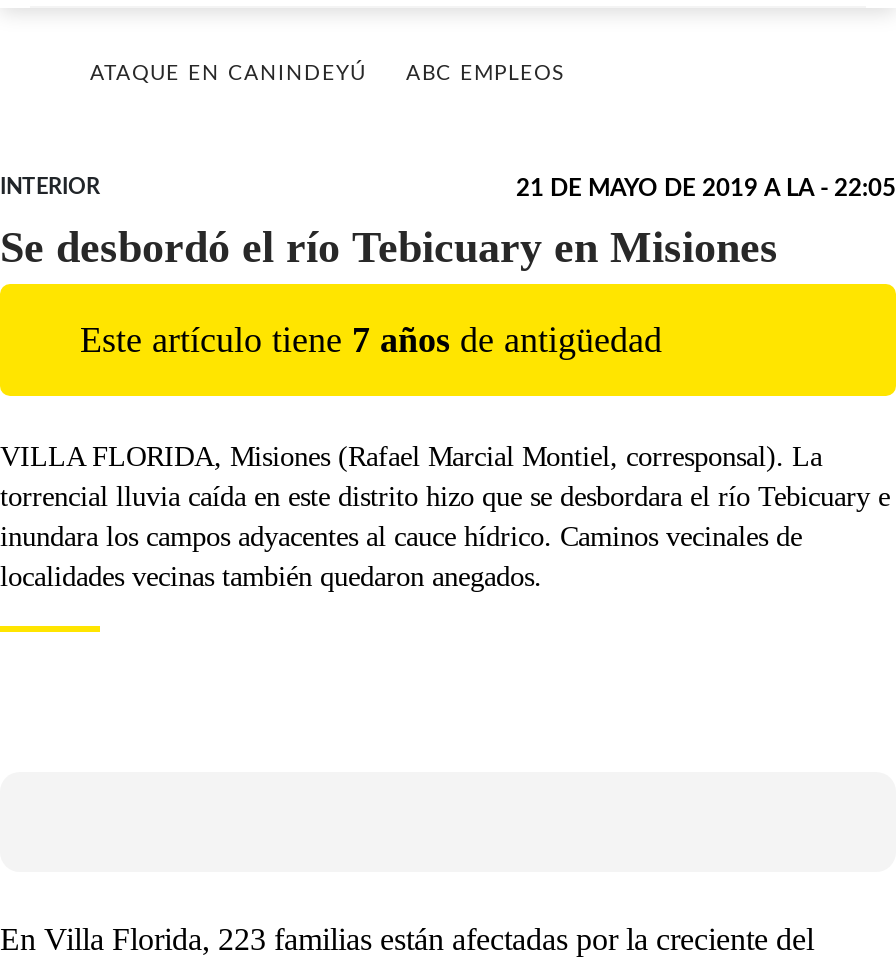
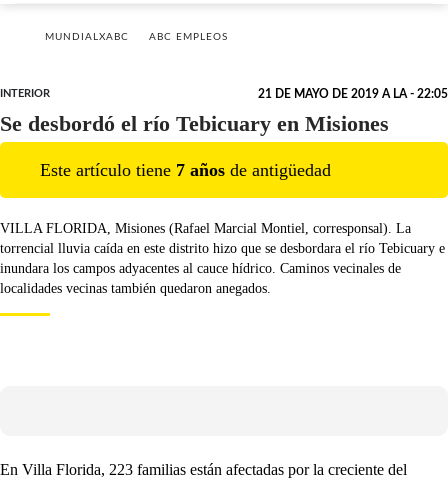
- ATAQUE EN CANINDEYÚ
+ MUNDIALXABC
